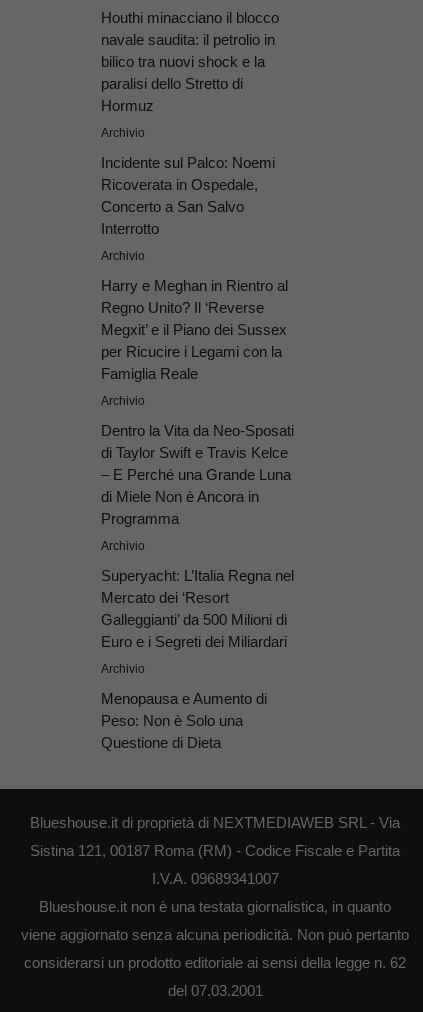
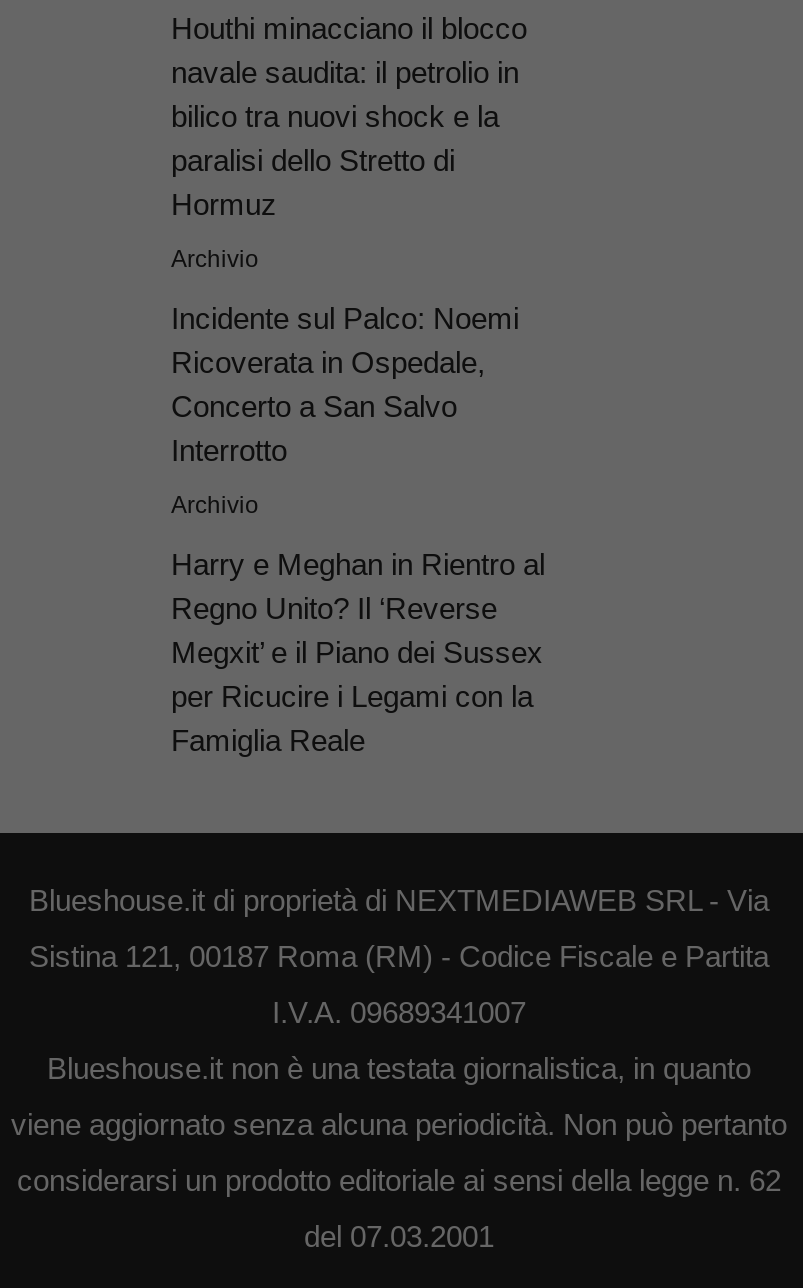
- Archivio
- Dentro la Vita da Neo-Sposati
- di Taylor Swift e Travis Kelce
- – E Perché una Grande Luna
- di Miele Non è Ancora in
- Programma
- Archivio
- Superyacht: L’Italia Regna nel
- Mercato dei ‘Resort
- Galleggianti’ da 500 Milioni di
- Euro e i Segreti dei Miliardari
- Archivio
- Menopausa e Aumento di
- Peso: Non è Solo una
- Questione di Dieta
